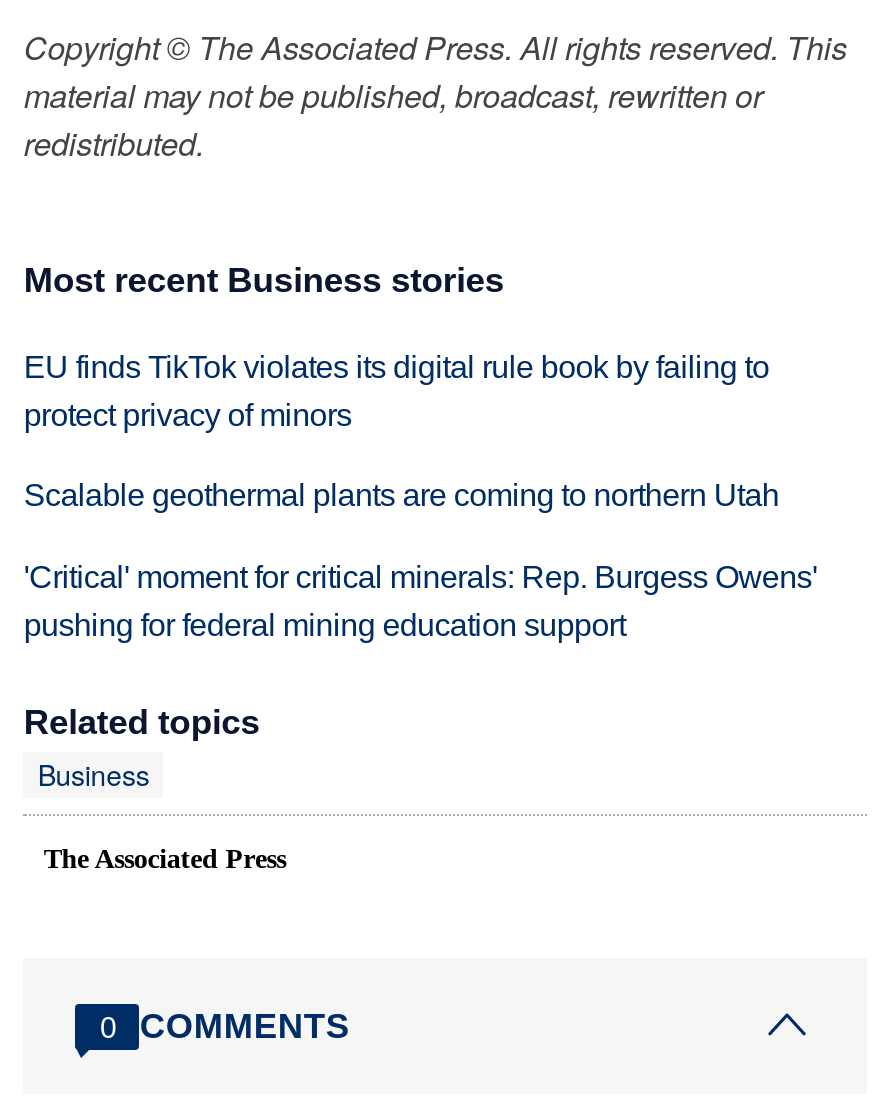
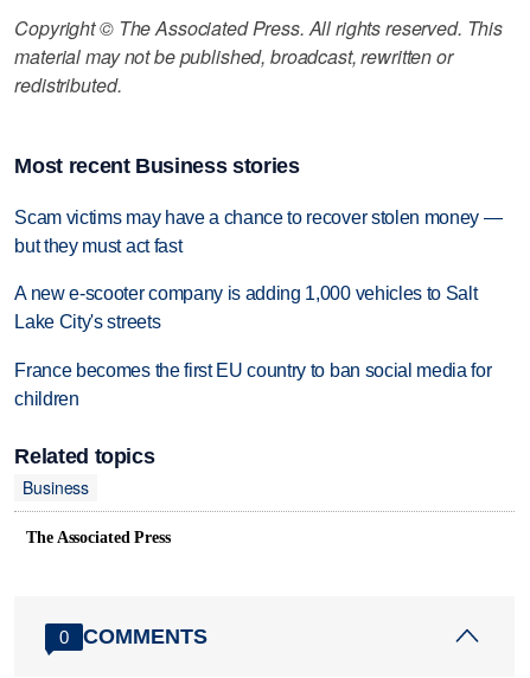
- EU finds TikTok violates its digital rule book by failing to
- protect privacy of minors
+ Scam victims may have a chance to recover stolen money —
+ but they must act fast

- Scalable geothermal plants are coming to northern Utah
+ A new e-scooter company is adding 1,000 vehicles to Salt
+ Lake City's streets

- 'Critical' moment for critical minerals: Rep. Burgess Owens'
- pushing for federal mining education support
+ France becomes the first EU country to ban social media for
+ children
